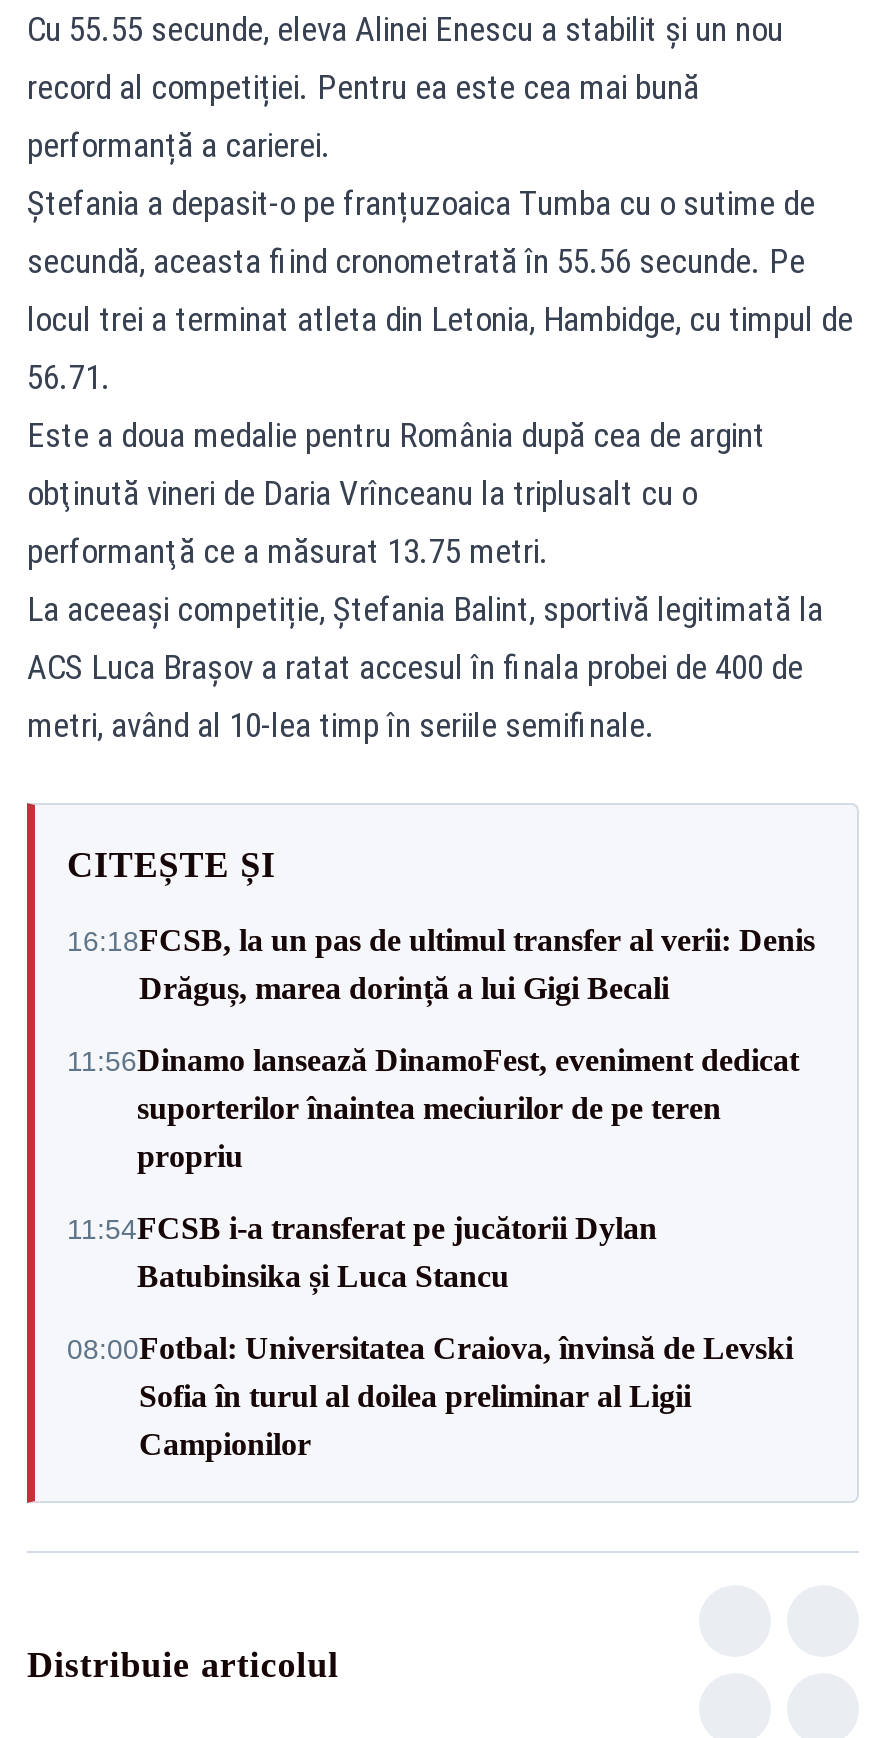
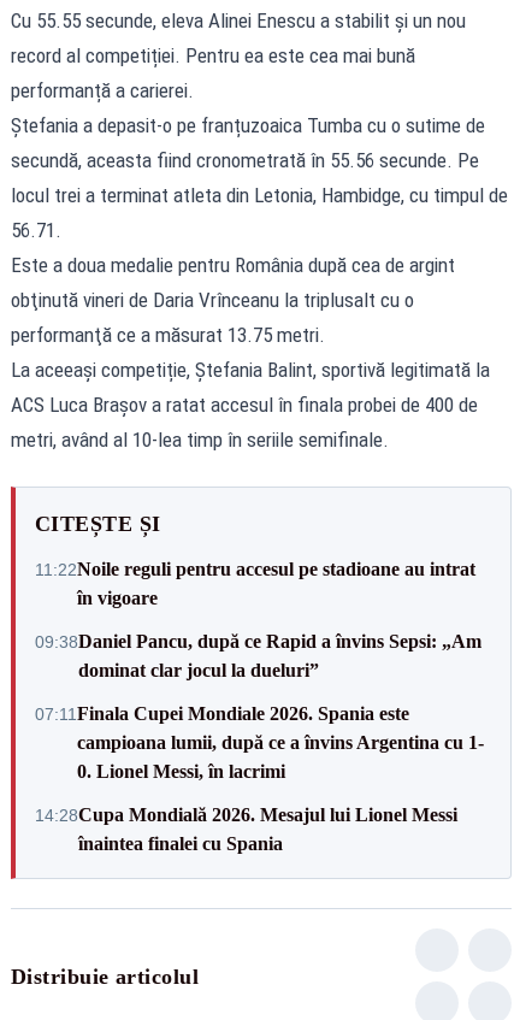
- 16:18FCSB, la un pas de ultimul transfer al verii: Denis
- Drăguș, marea dorință a lui Gigi Becali
+ 11:22Noile reguli pentru accesul pe stadioane au intrat
+ în vigoare

- 11:56Dinamo lansează DinamoFest, eveniment dedicat
- suporterilor înaintea meciurilor de pe teren
- propriu
+ 09:38Daniel Pancu, după ce Rapid a învins Sepsi: „Am
+ dominat clar jocul la dueluri”

- 11:54FCSB i-a transferat pe jucătorii Dylan
- Batubinsika și Luca Stancu
+ 07:11 Finala Cupei Mondiale 2026. Spania este
+ campioana lumii, după ce a învins Argentina cu 1-
+ 0. Lionel Messi, în lacrimi

- 08:00Fotbal: Universitatea Craiova, învinsă de Levski
- Sofia în turul al doilea preliminar al Ligii
- Campionilor
+ 14:28Cupa Mondială 2026. Mesajul lui Lionel Messi
+ înaintea finalei cu Spania
